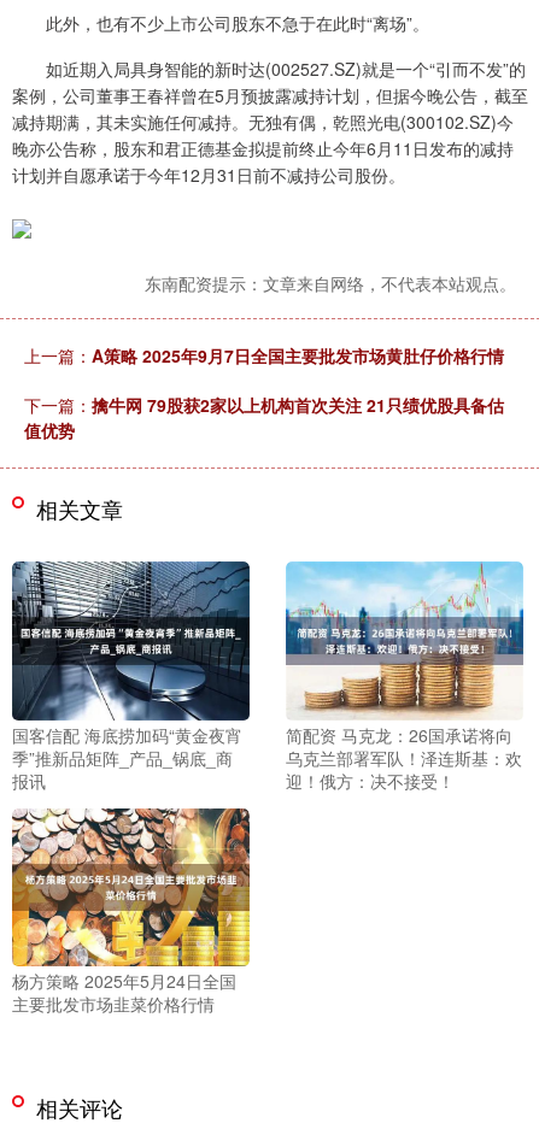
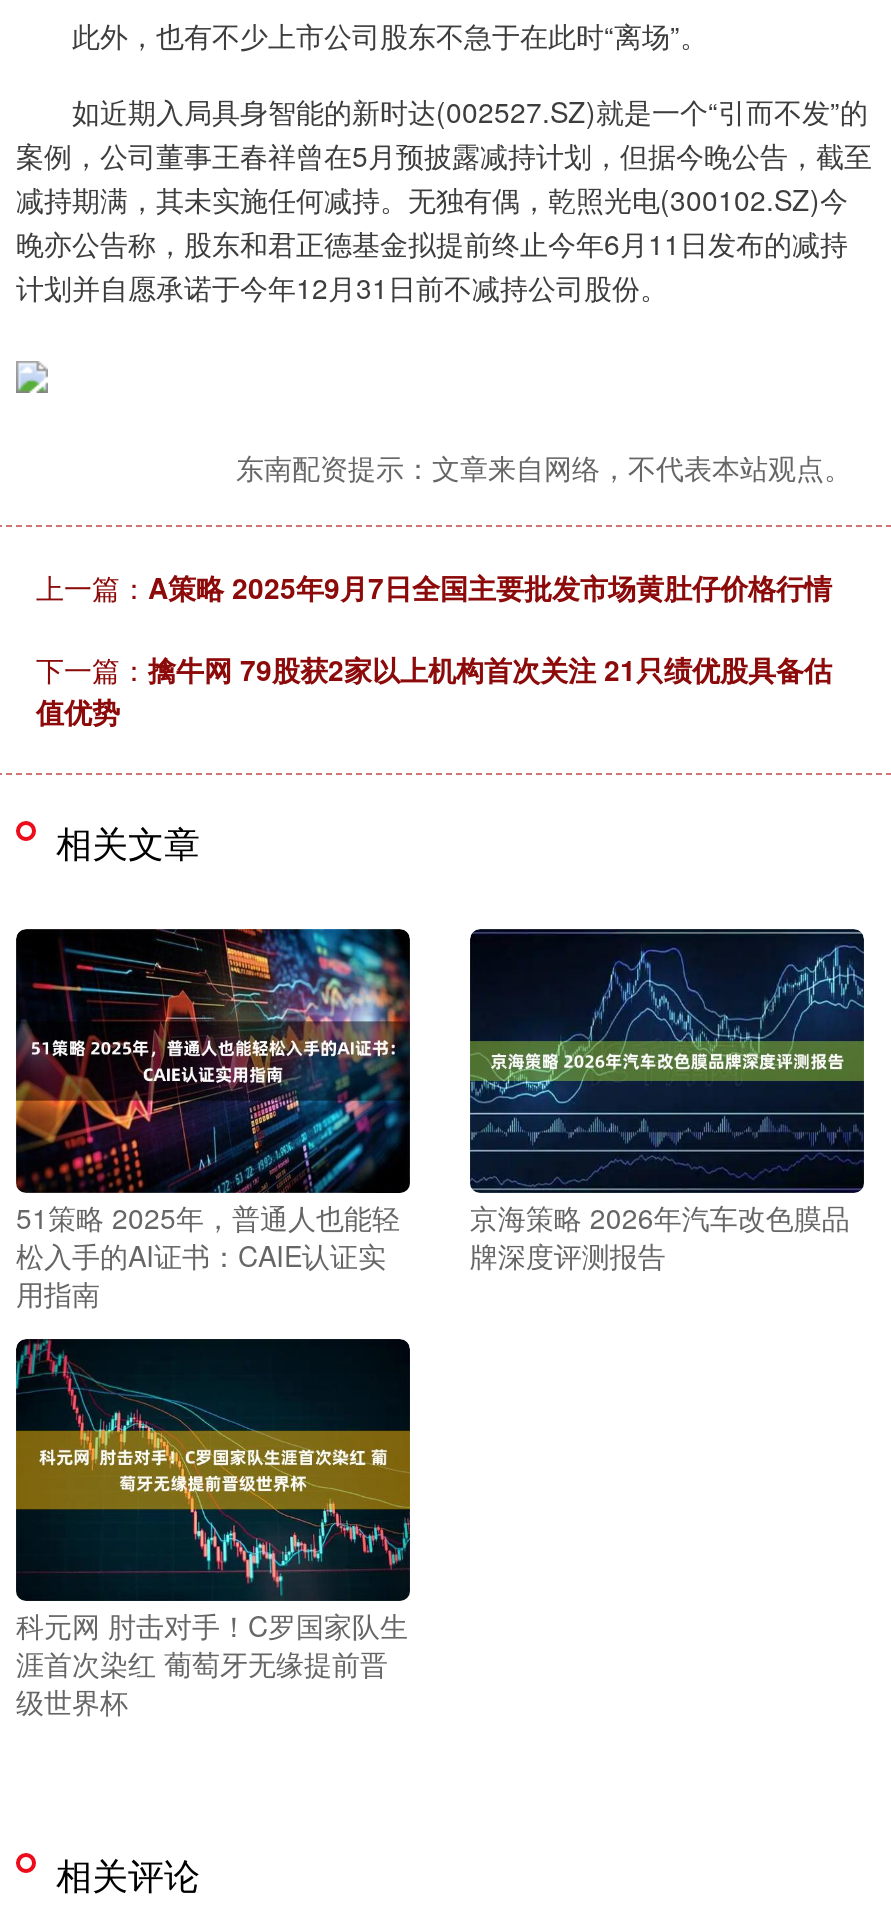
- [image]
- 国客信配 海底捞加码“黄金夜宵
- 季”推新品矩阵_产品_锅底_商
- 报讯
+ [image]
+ 51策略 2025年，普通人也能轻
+ 松入手的AI证书：CAIE认证实
+ 用指南

- [image]
- 简配资 马克龙：26国承诺将向
- 乌克兰部署军队！泽连斯基：欢
- 迎！俄方：决不接受！
+ [image]
+ 京海策略 2026年汽车改色膜品
+ 牌深度评测报告

- [image]
- 杨方策略 2025年5月24日全国
- 主要批发市场韭菜价格行情
+ [image]
+ 科元网 肘击对手！C罗国家队生
+ 涯首次染红 葡萄牙无缘提前晋
+ 级世界杯
